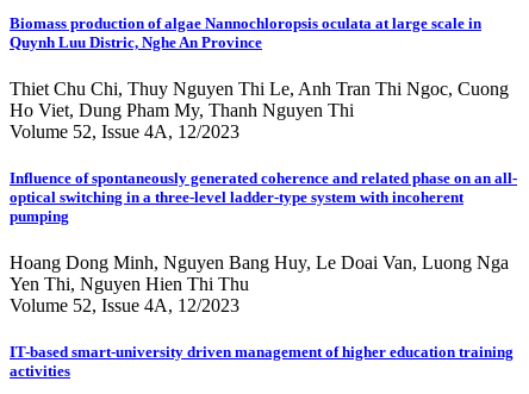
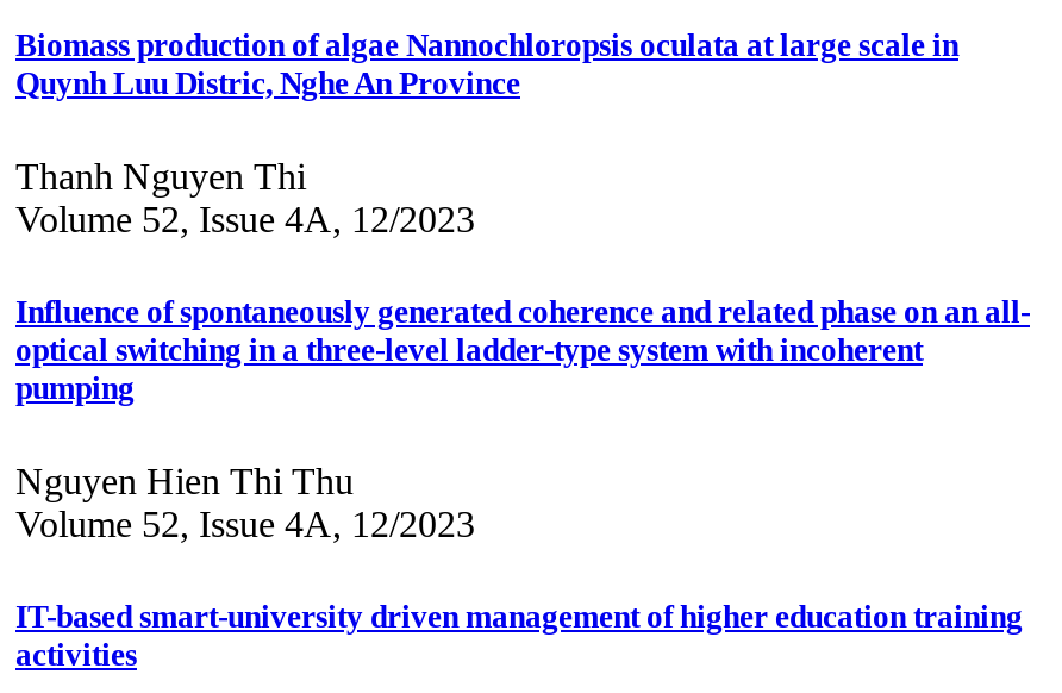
- Thiet Chu Chi, Thuy Nguyen Thi Le, Anh Tran Thi Ngoc, Cuong
- Ho Viet, Dung Pham My, Thanh Nguyen Thi
+ Thanh Nguyen Thi

- Hoang Dong Minh, Nguyen Bang Huy, Le Doai Van, Luong Nga
- Yen Thi, Nguyen Hien Thi Thu
+ Nguyen Hien Thi Thu
